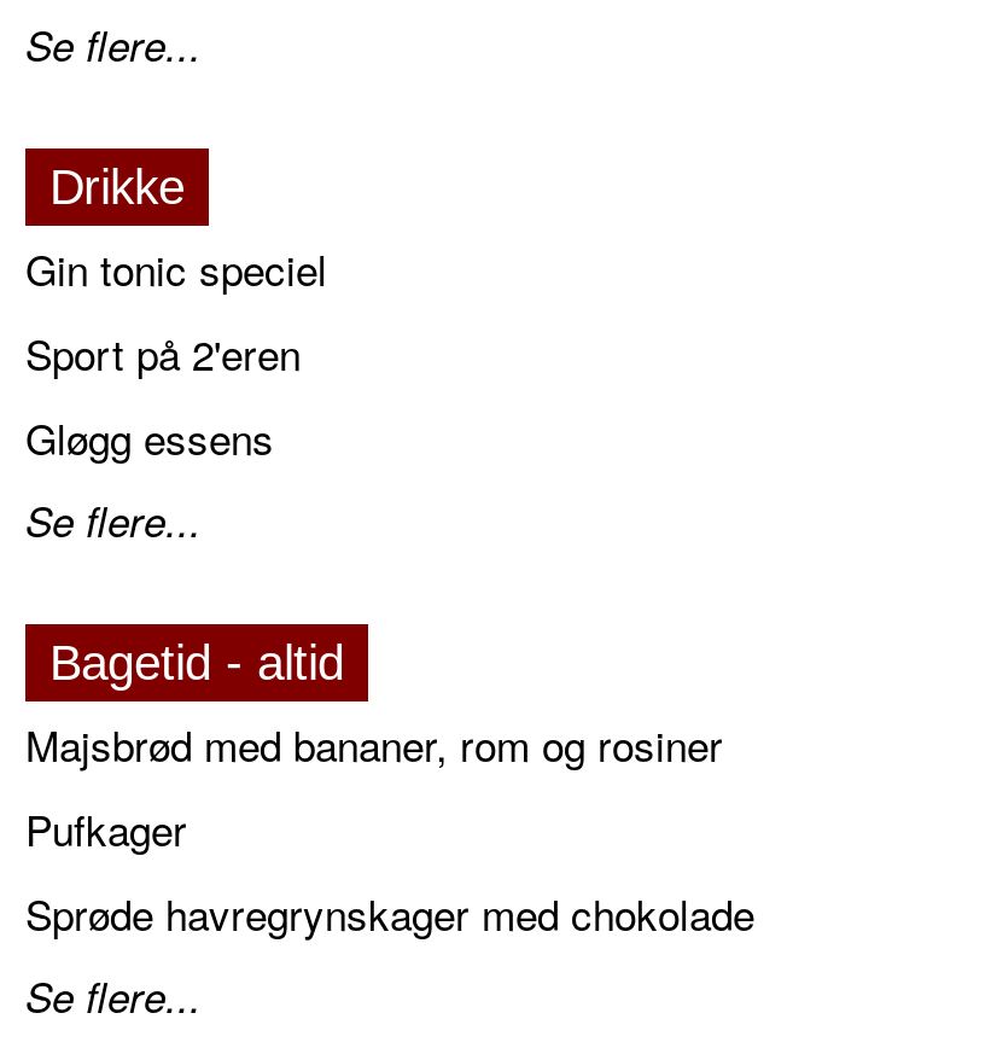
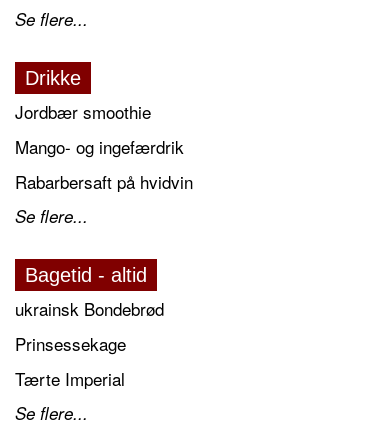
- Gin tonic speciel
- Sport på 2'eren
- Gløgg essens
+ Jordbær smoothie
+ Mango- og ingefærdrik
+ Rabarbersaft på hvidvin

- Majsbrød med bananer, rom og rosiner
- Pufkager
- Sprøde havregrynskager med chokolade
+ ukrainsk Bondebrød
+ Prinsessekage
+ Tærte Imperial
